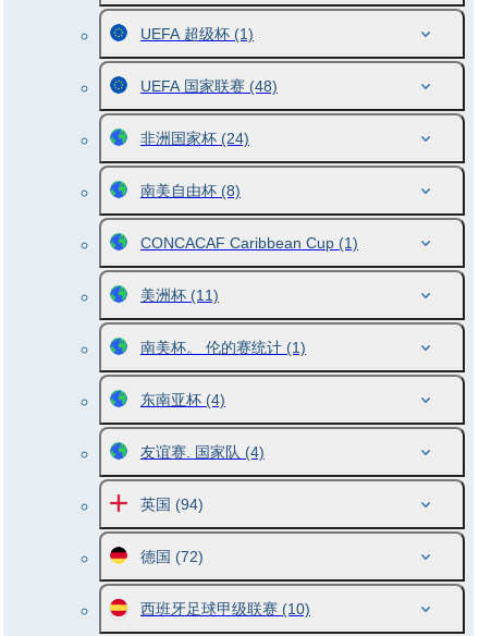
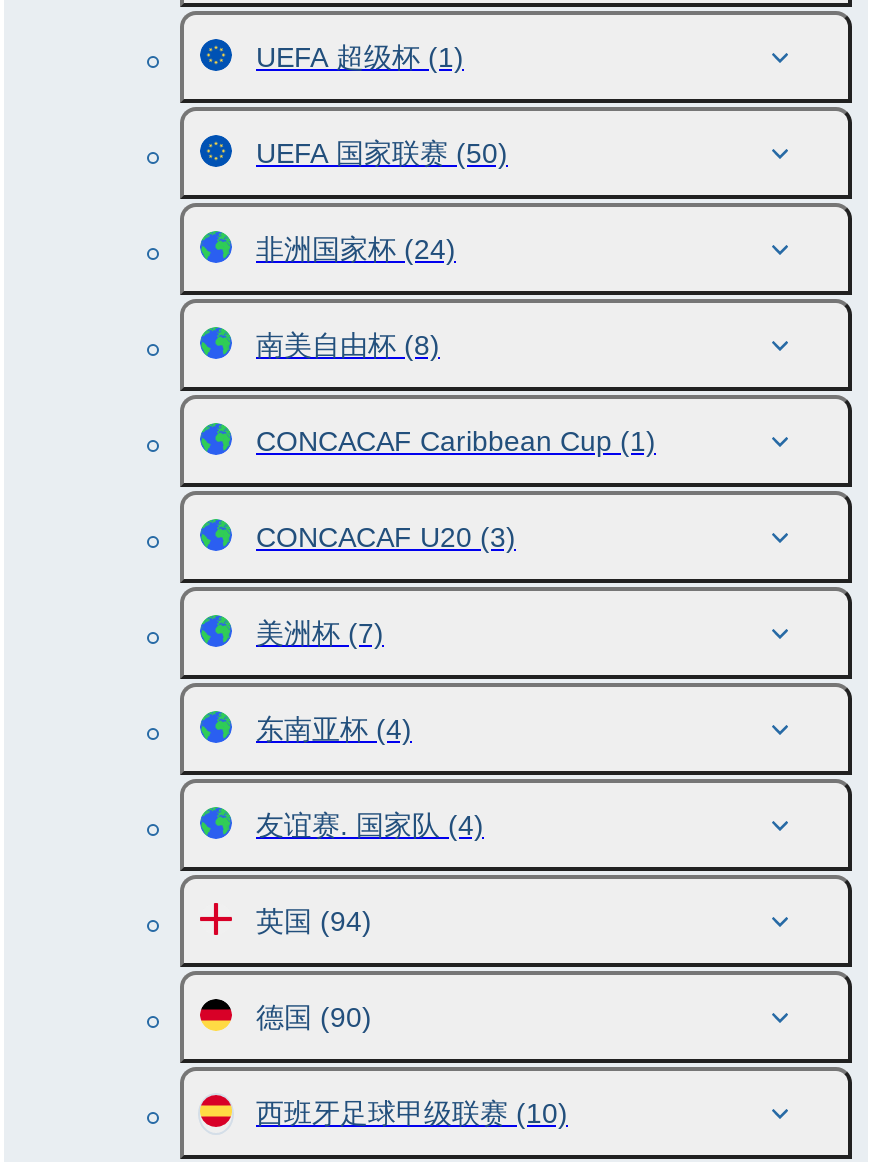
- UEFA 国家联赛(48)
+ UEFA 国家联赛(50)

- 美洲杯(11)
+ CONCACAF U20 (3)

- 南美杯。 伦的赛统计(1)
+ 美洲杯(7)

- 德国(72)
+ 德国(90)
